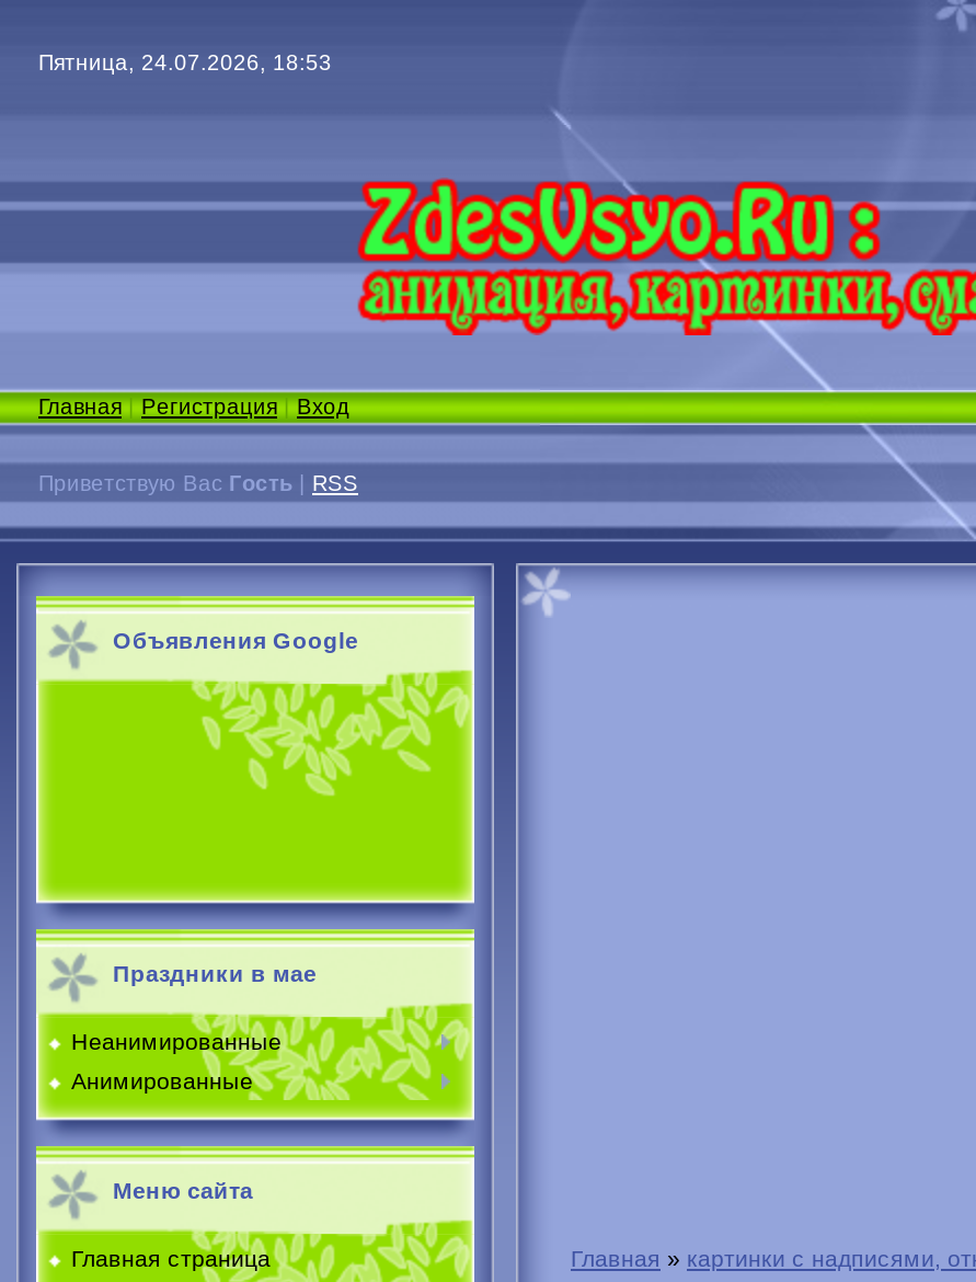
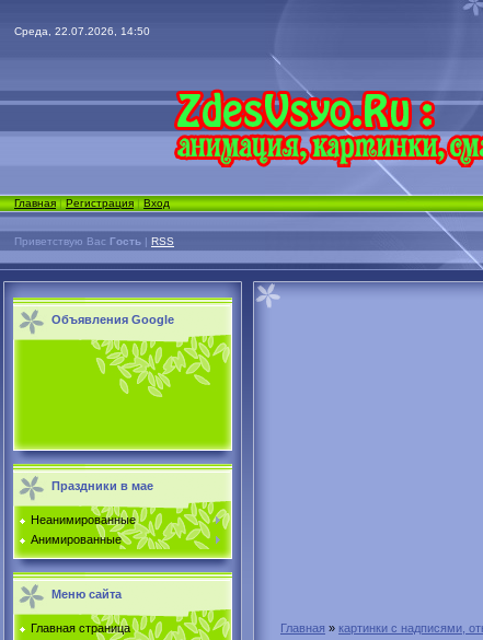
- Пятница, 24.07.2026, 18:53
+ Среда, 22.07.2026, 14:50
